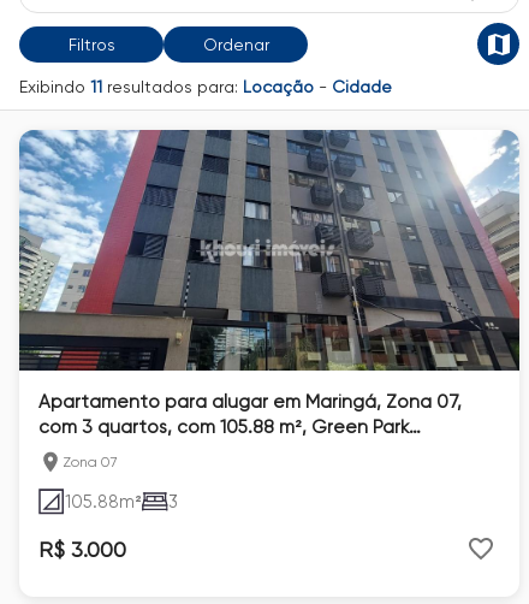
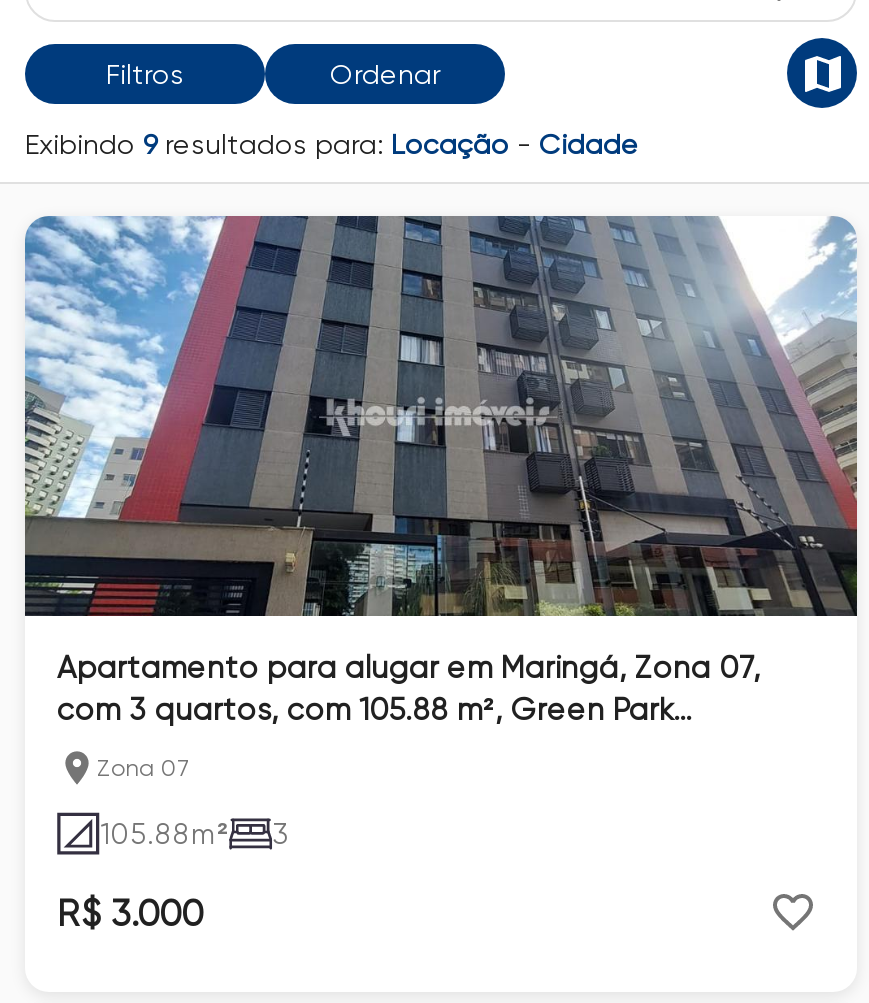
- Exibindo 11 resultados para: Locação - Cidade
+ Exibindo 9 resultados para: Locação - Cidade
